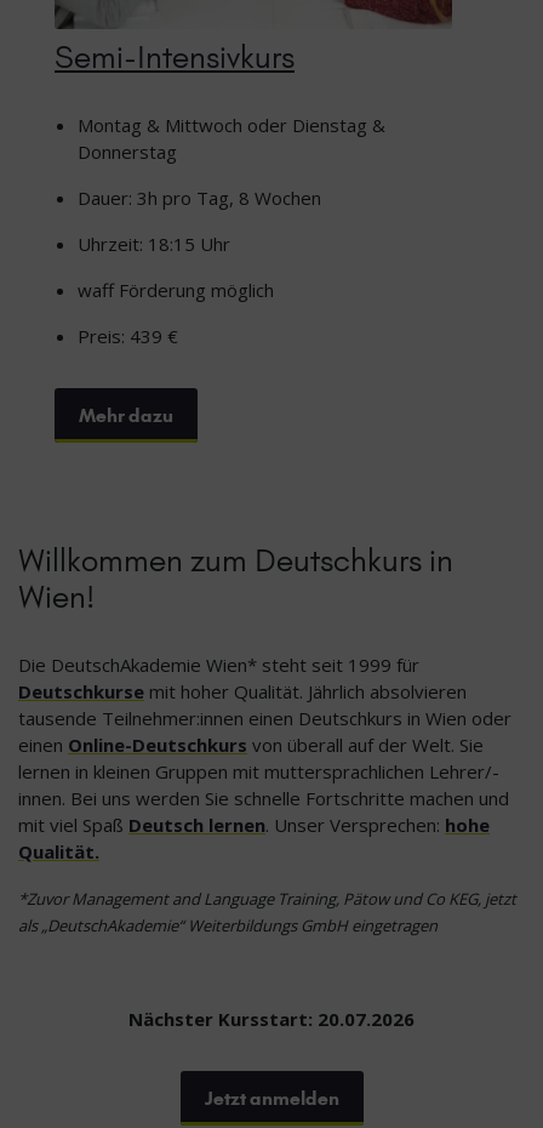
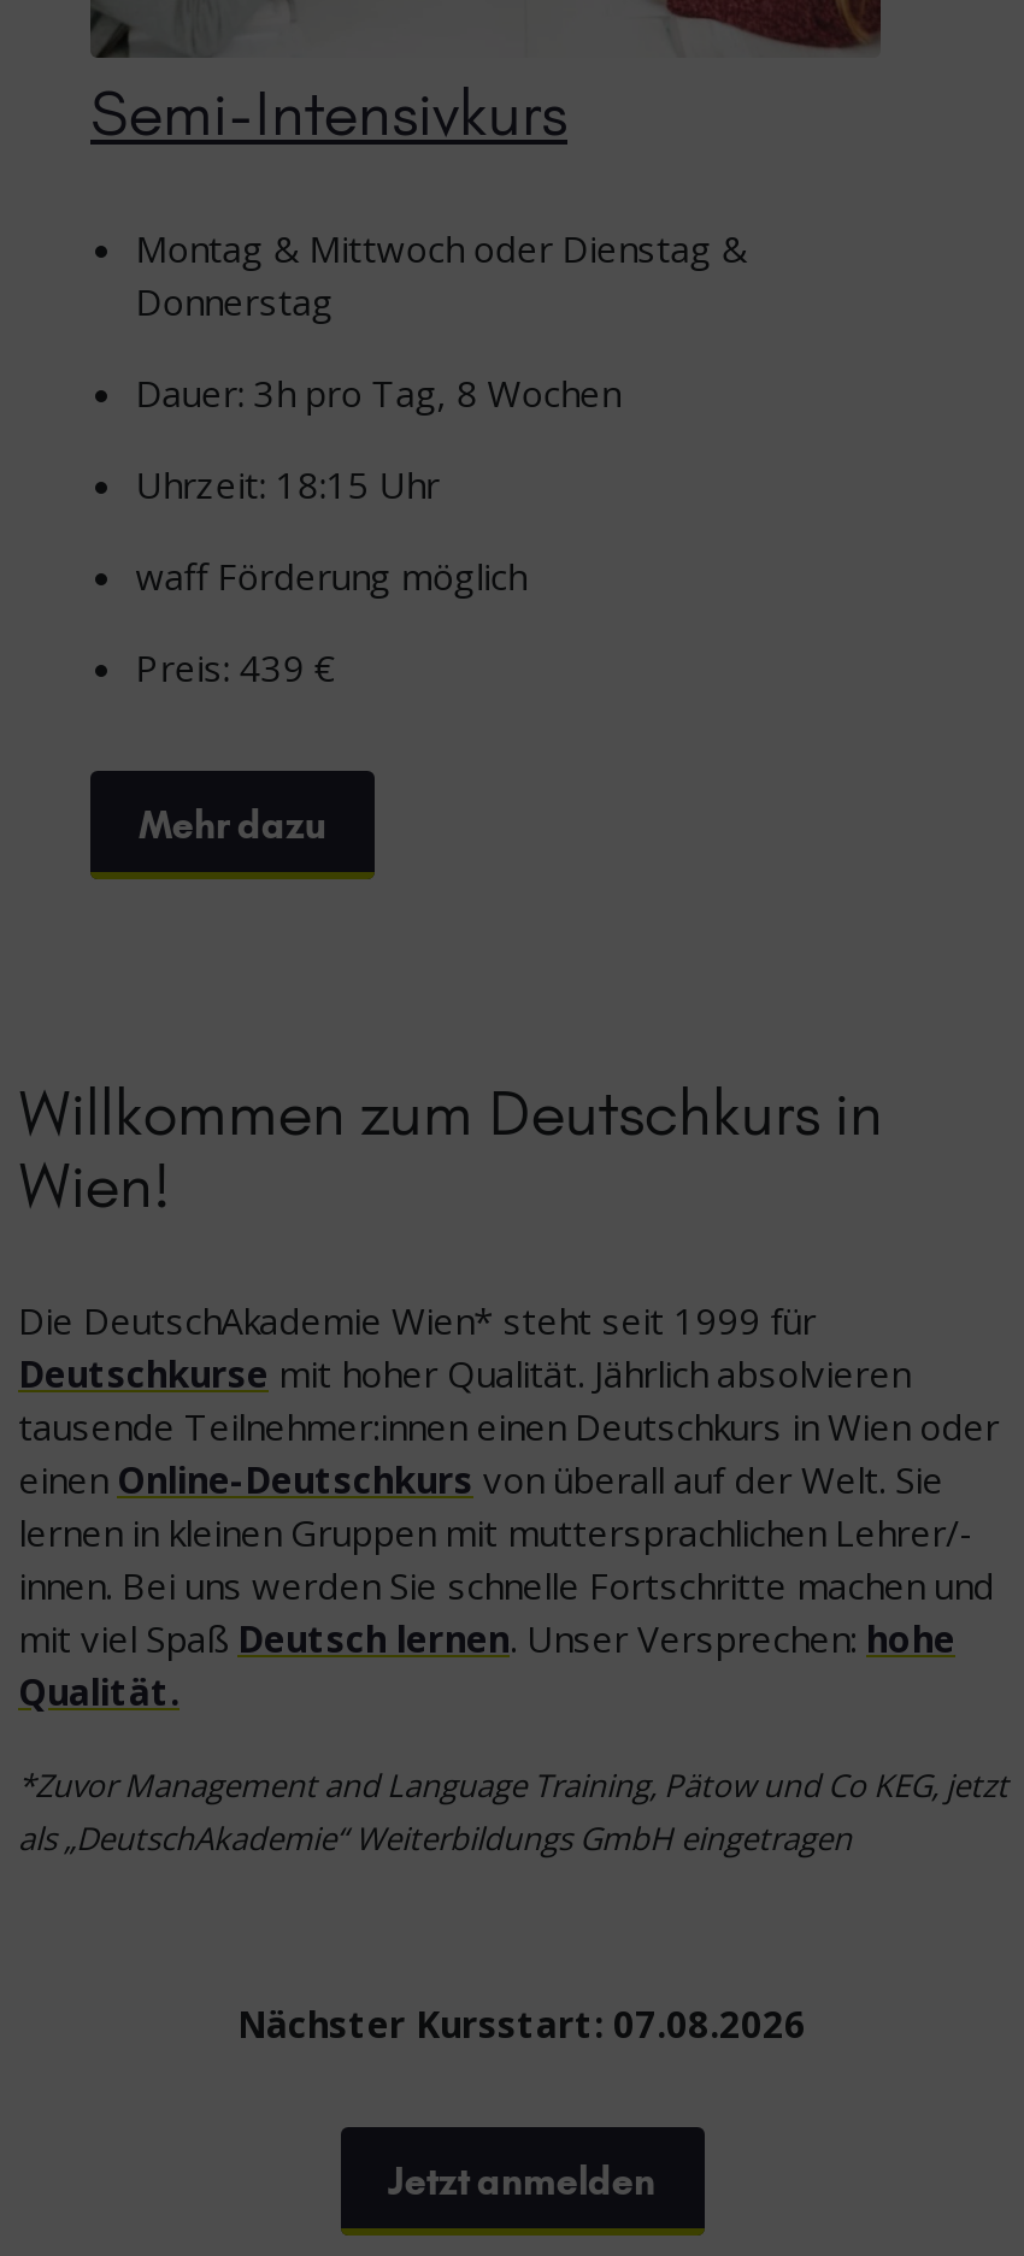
- Nächster Kursstart: 20.07.2026
+ Nächster Kursstart: 07.08.2026
